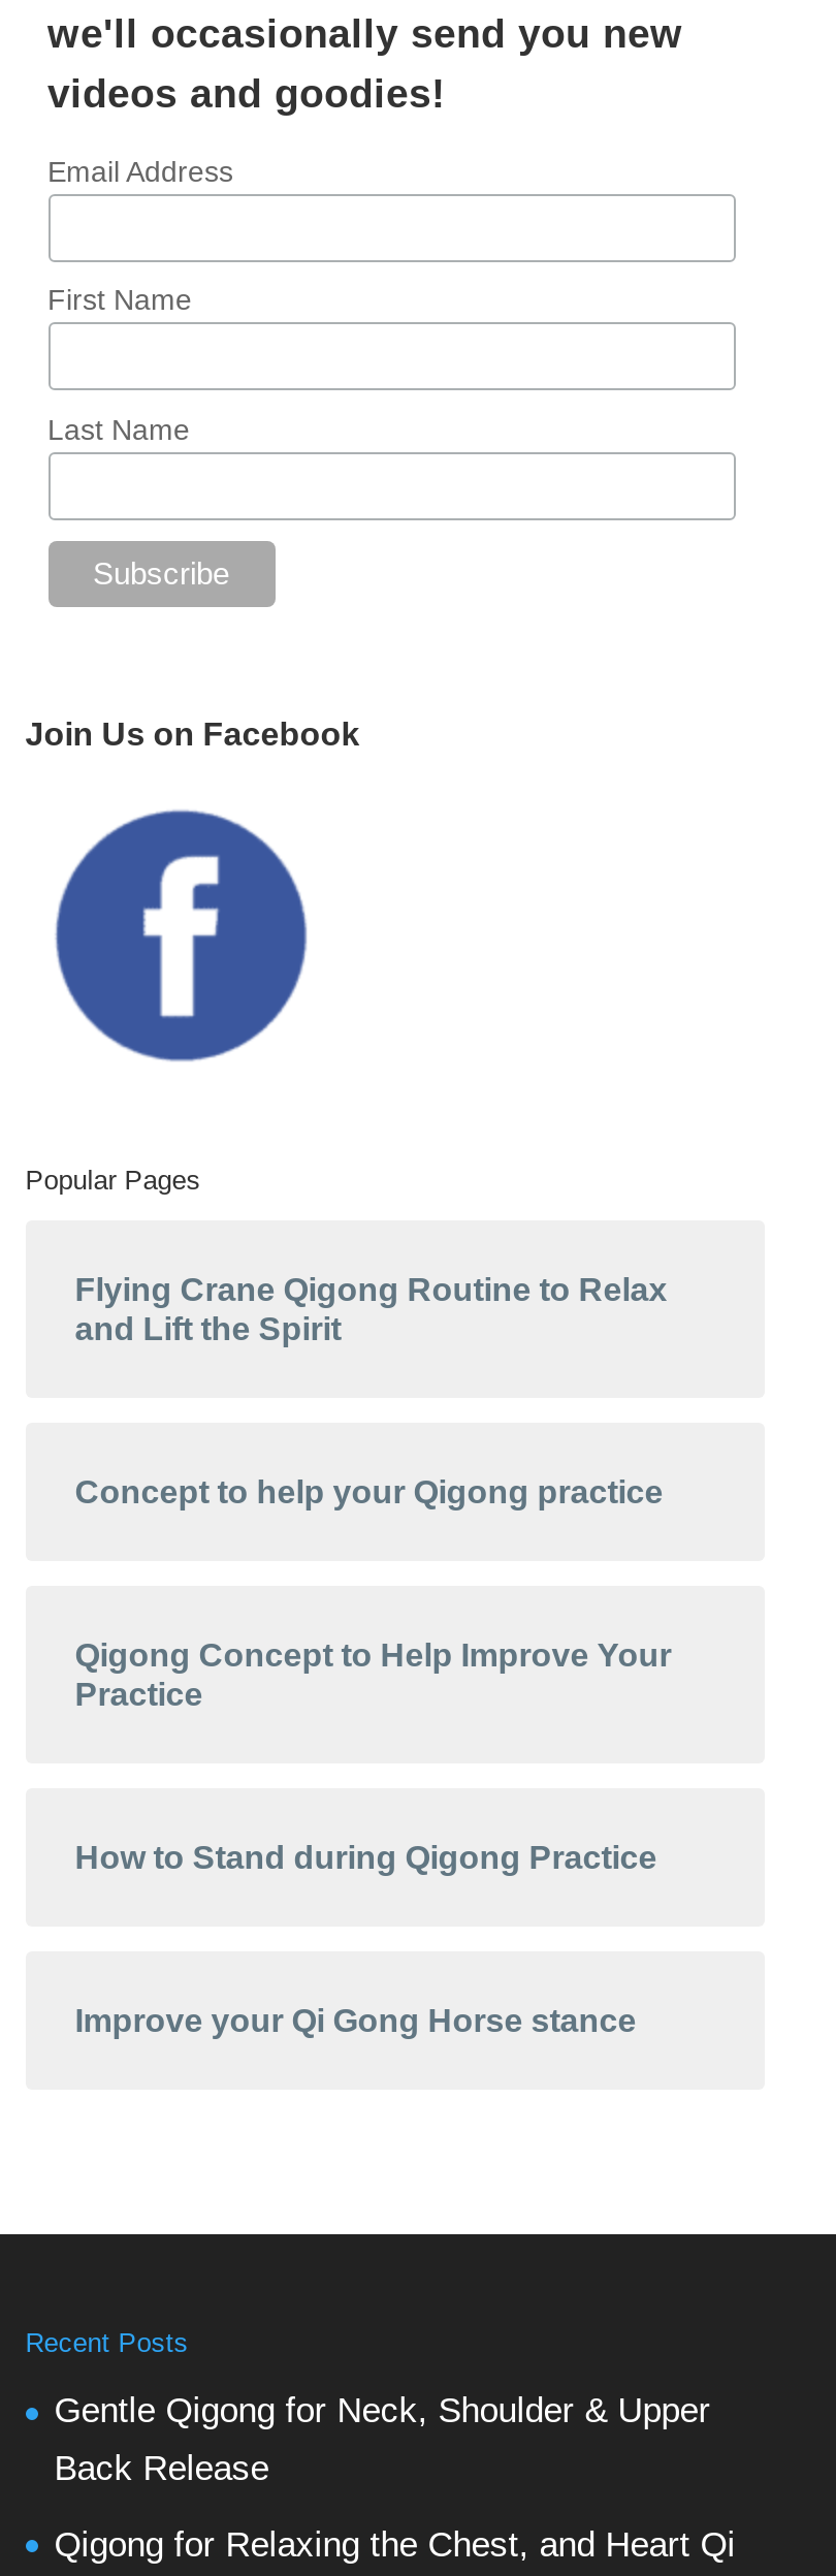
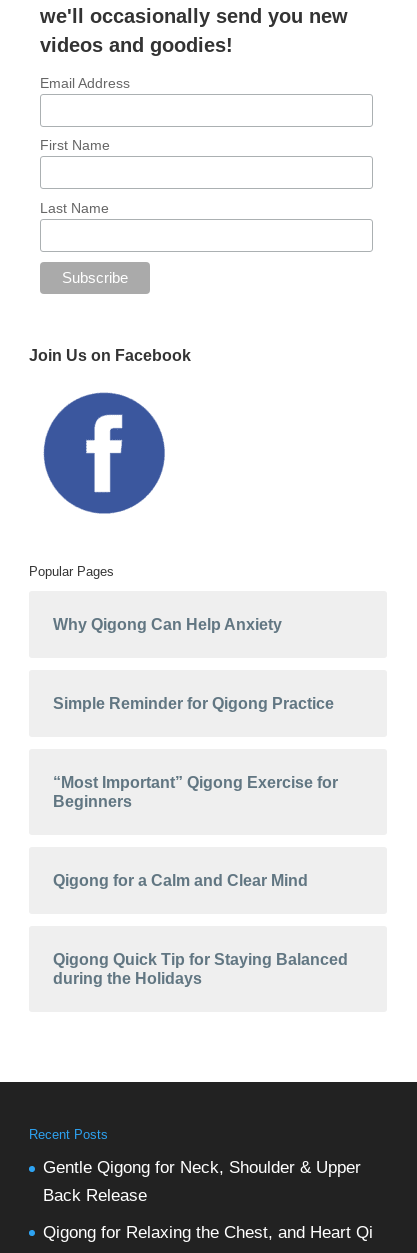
- Flying Crane Qigong Routine to Relax
- and Lift the Spirit
+ Why Qigong Can Help Anxiety

- Concept to help your Qigong practice
+ Simple Reminder for Qigong Practice

- Qigong Concept to Help Improve Your
- Practice
+ “Most Important” Qigong Exercise for
+ Beginners

- How to Stand during Qigong Practice
+ Qigong for a Calm and Clear Mind

- Improve your Qi Gong Horse stance
+ Qigong Quick Tip for Staying Balanced
+ during the Holidays
